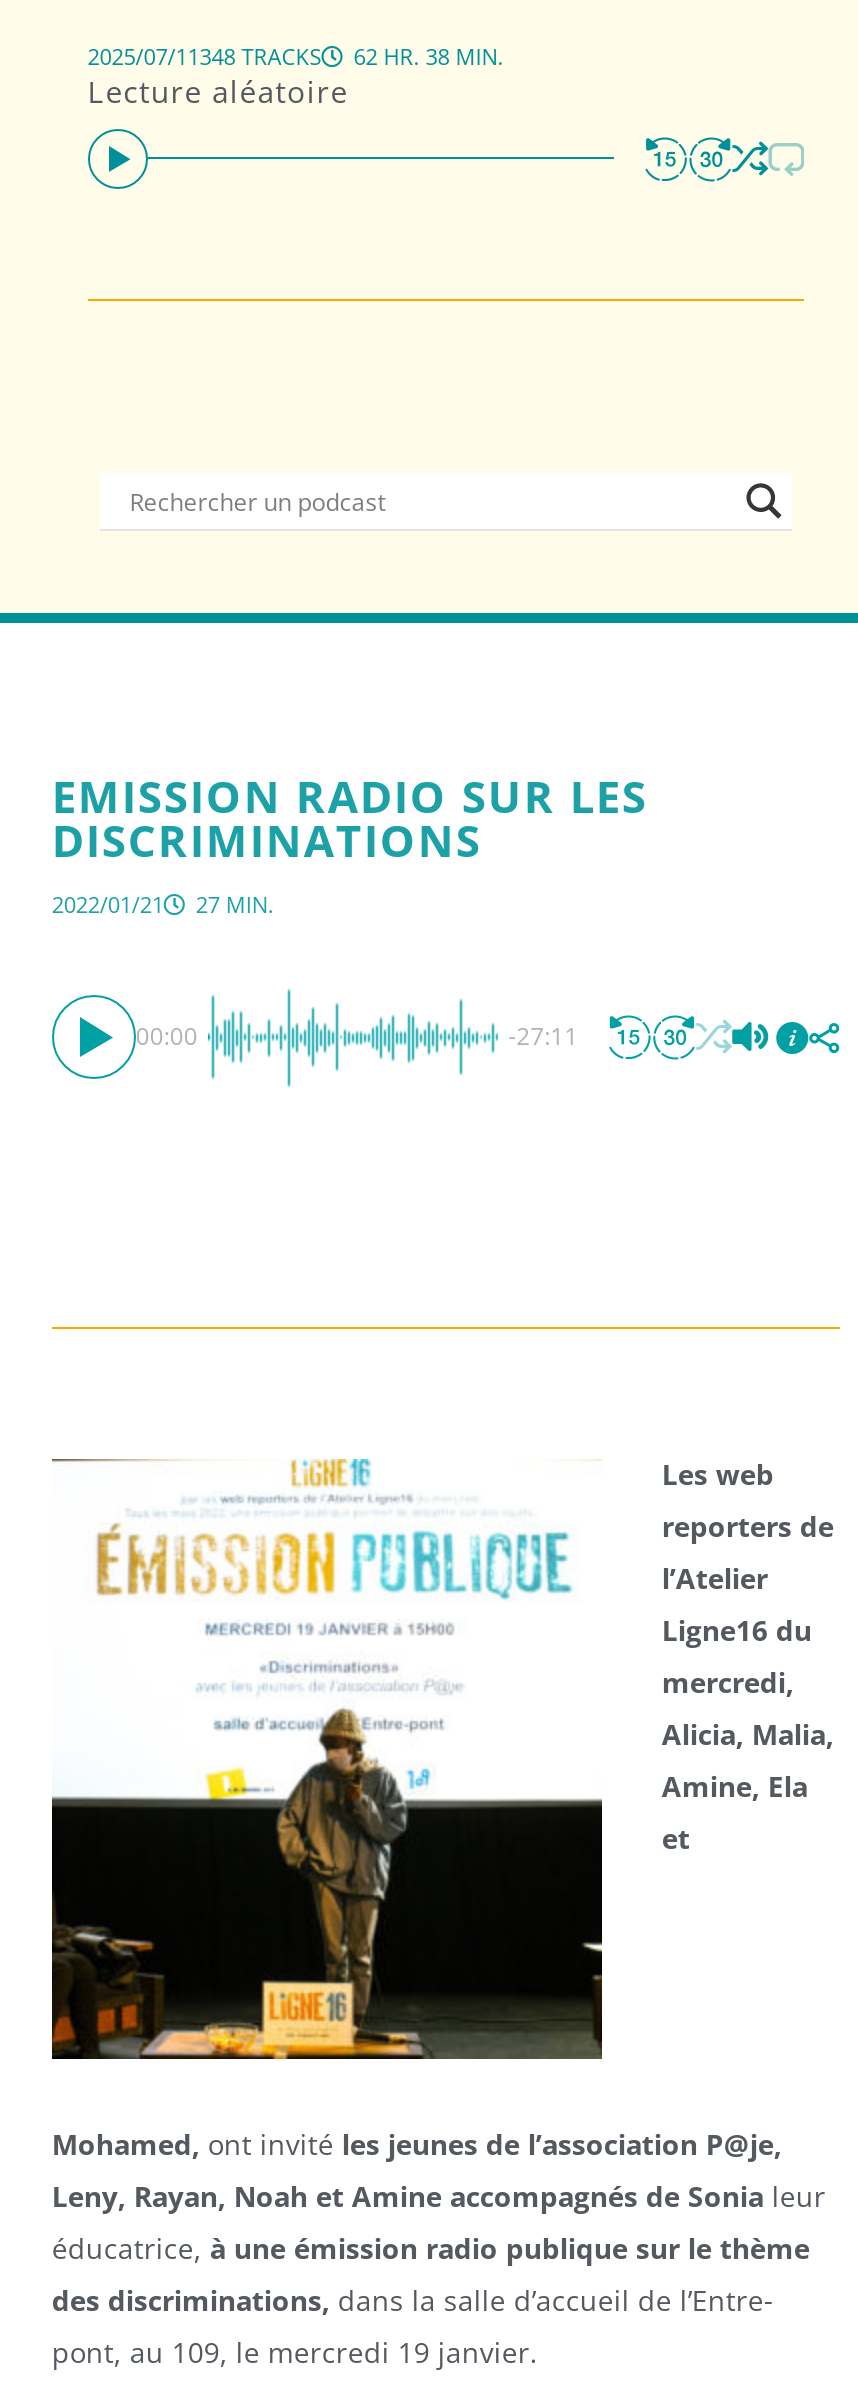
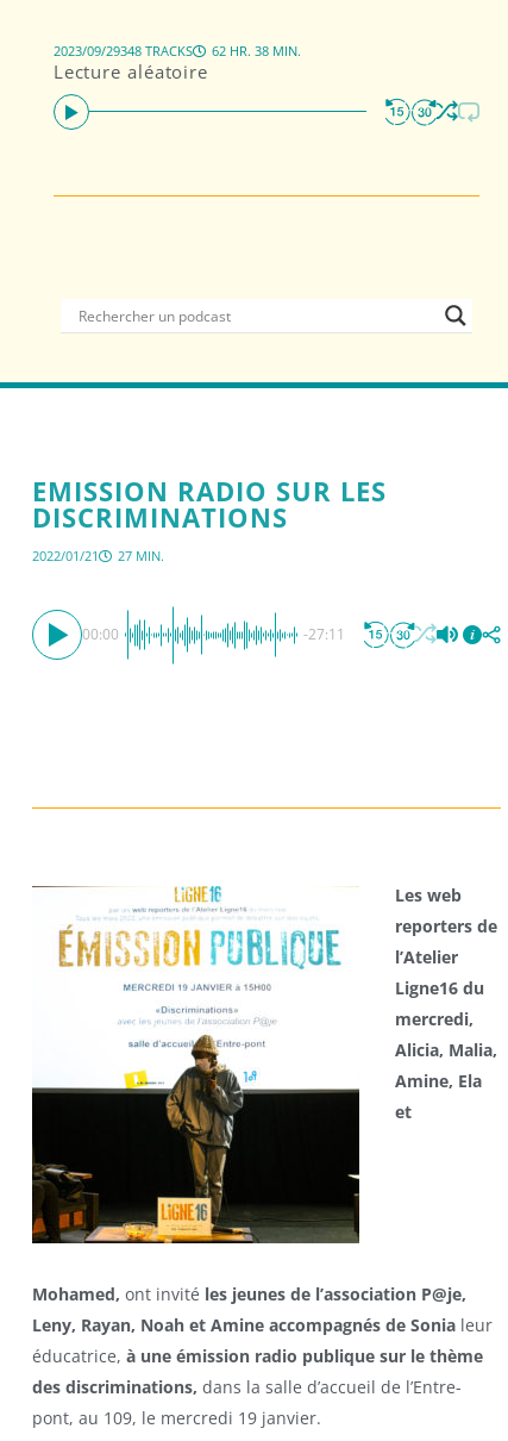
- 2025/07/11348 TRACKS 62 HR. 38 MIN.
+ 2023/09/29348 TRACKS 62 HR. 38 MIN.
